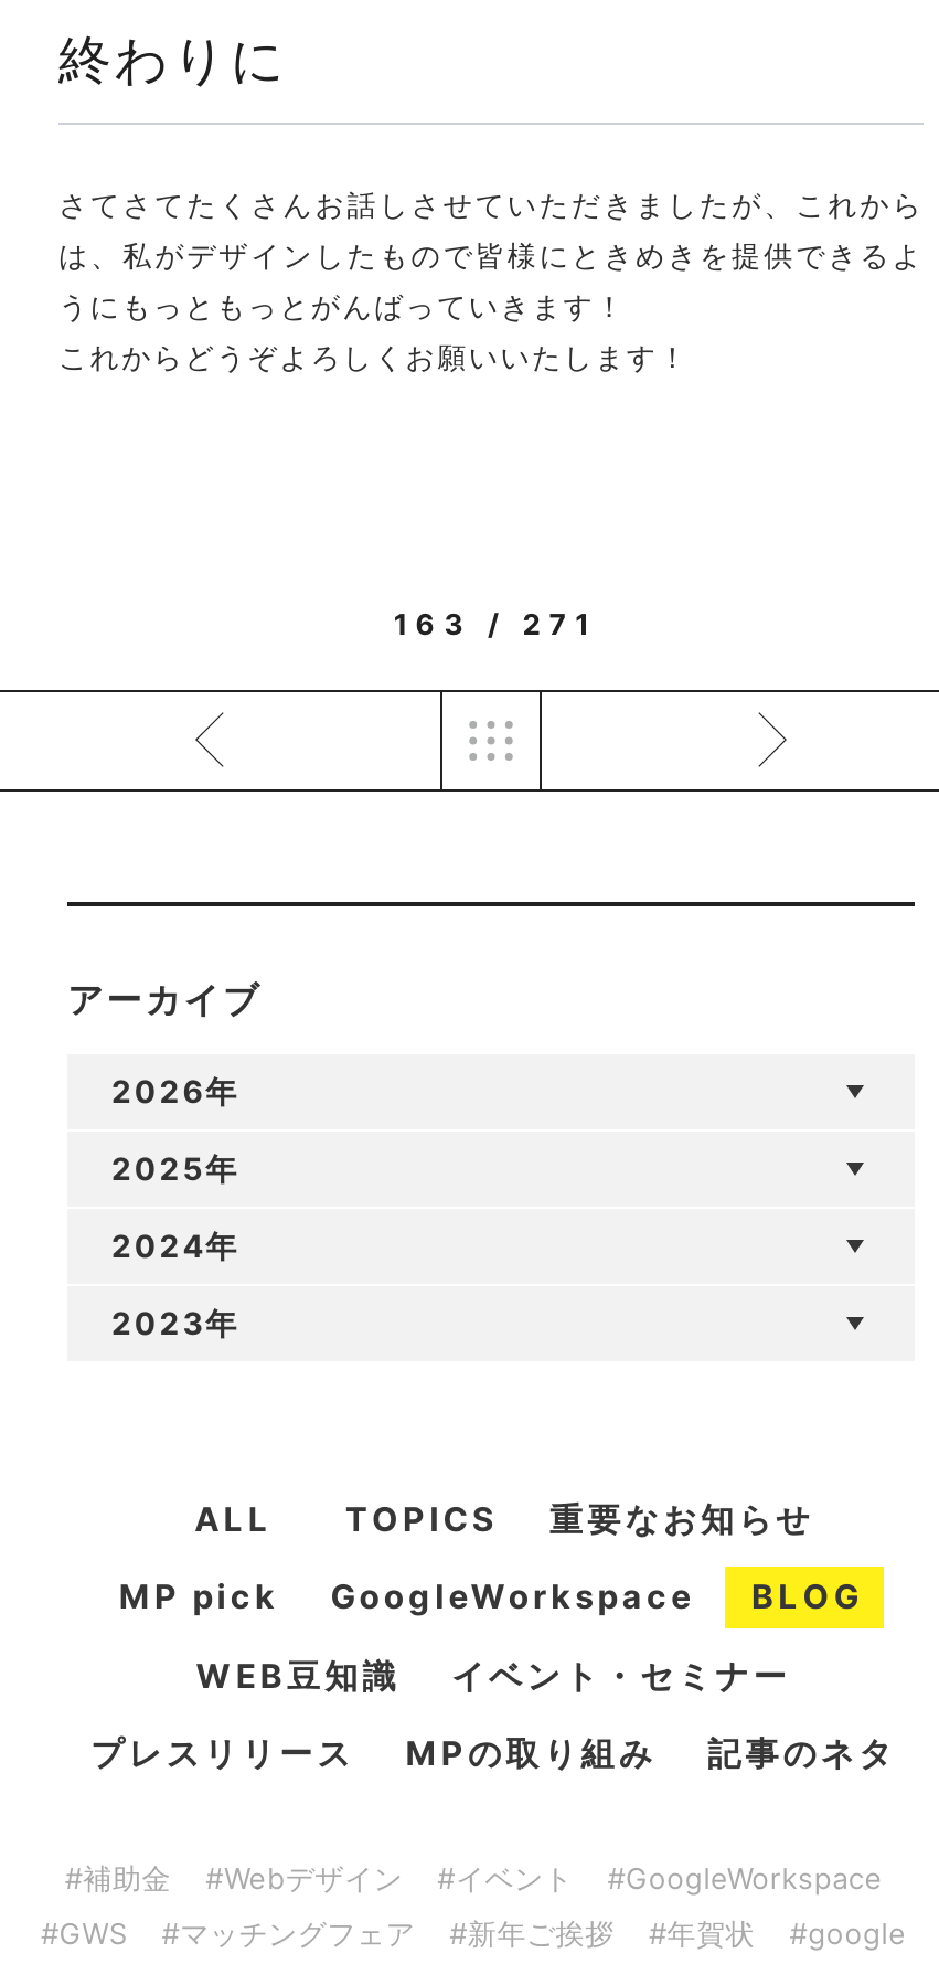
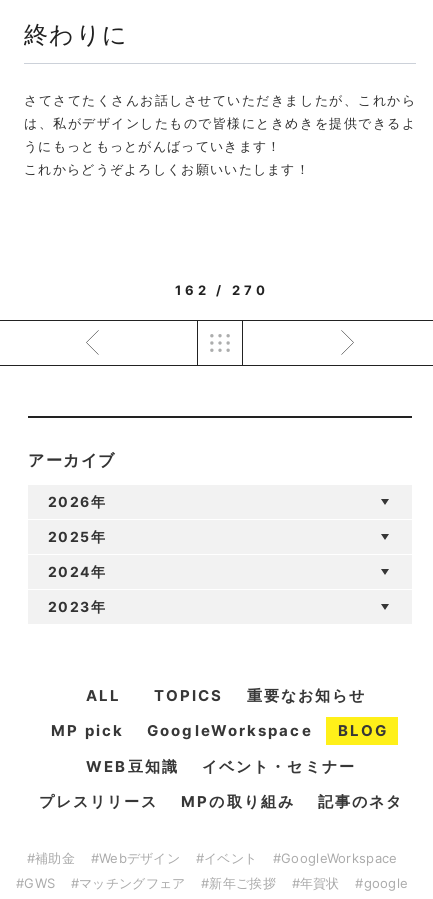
- 163 / 271
+ 162 / 270
